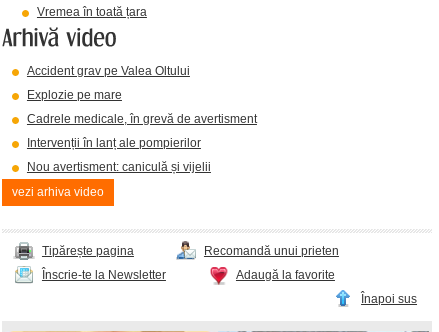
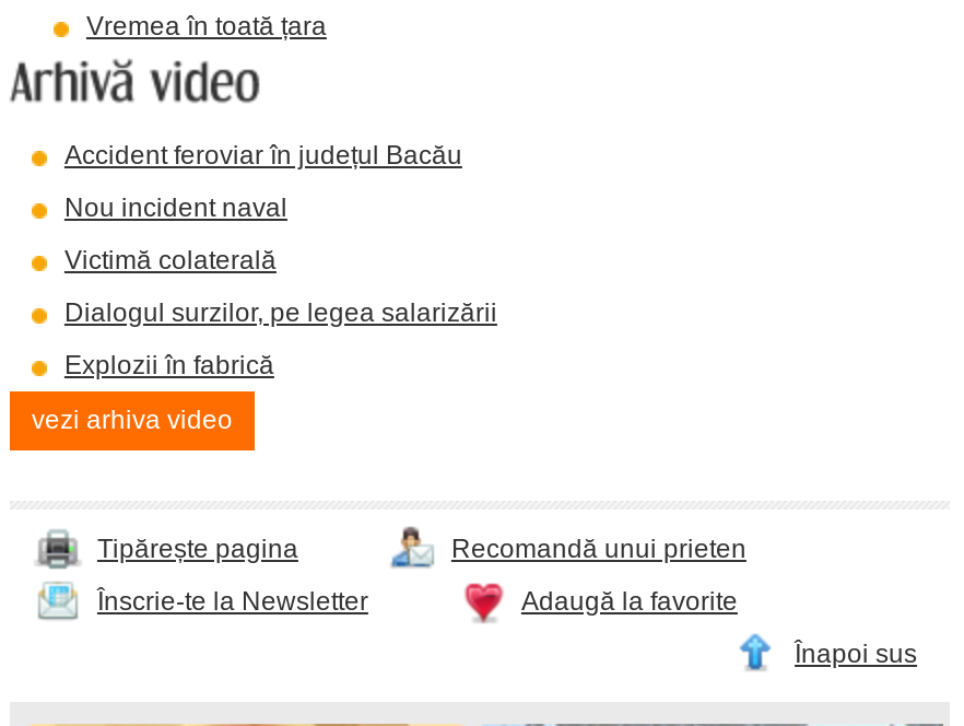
- Accident grav pe Valea Oltului
+ Accident feroviar în județul Bacău

- Explozie pe mare
+ Nou incident naval

- Cadrele medicale, în grevă de avertisment
+ Victimă colaterală

- Intervenții în lanț ale pompierilor
+ Dialogul surzilor, pe legea salarizării

- Nou avertisment: caniculă și vijelii
+ Explozii în fabrică
